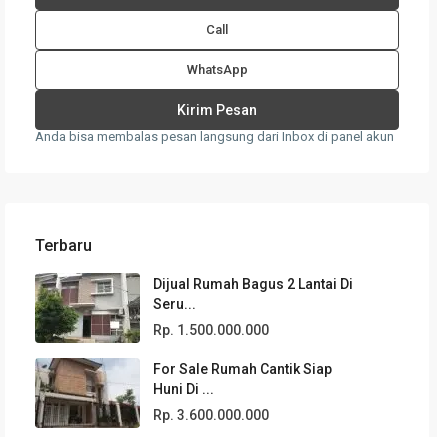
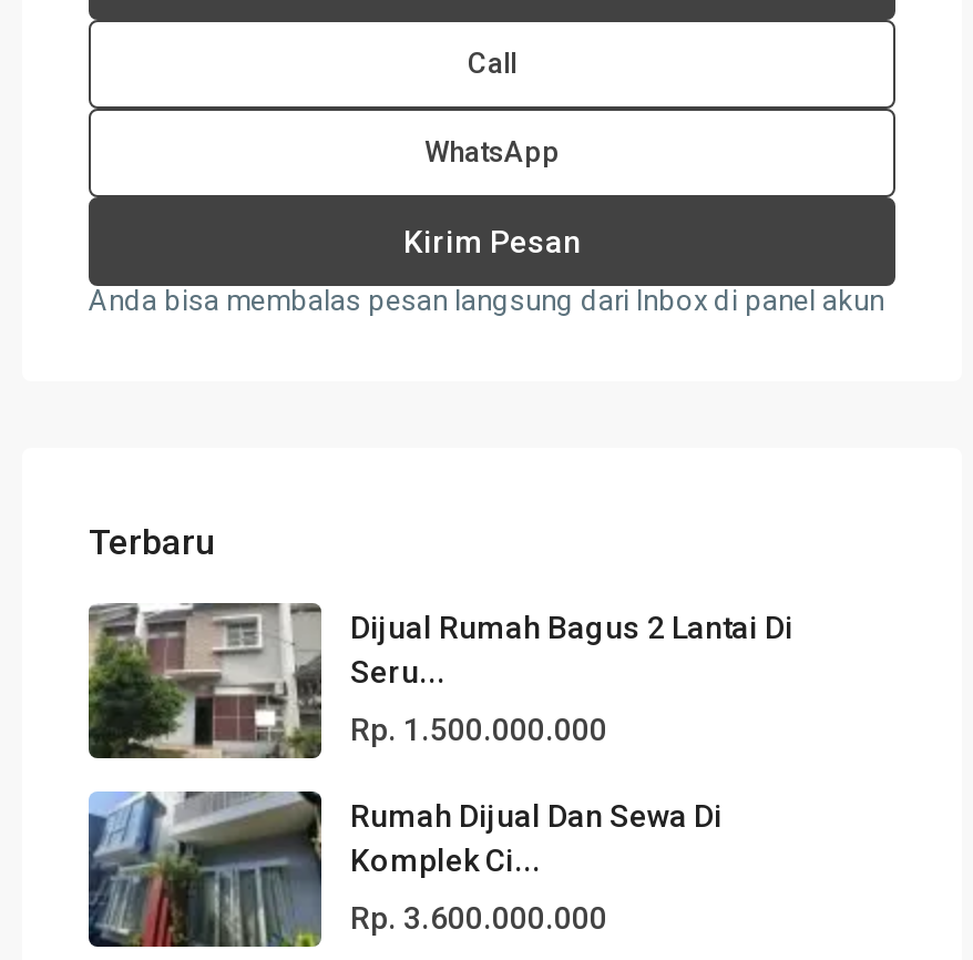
- [image]
- For Sale Rumah Cantik Siap
- Huni Di ...
+ [image]
+ Rumah Dijual Dan Sewa Di
+ Komplek Ci...
